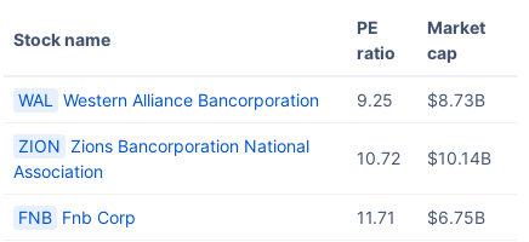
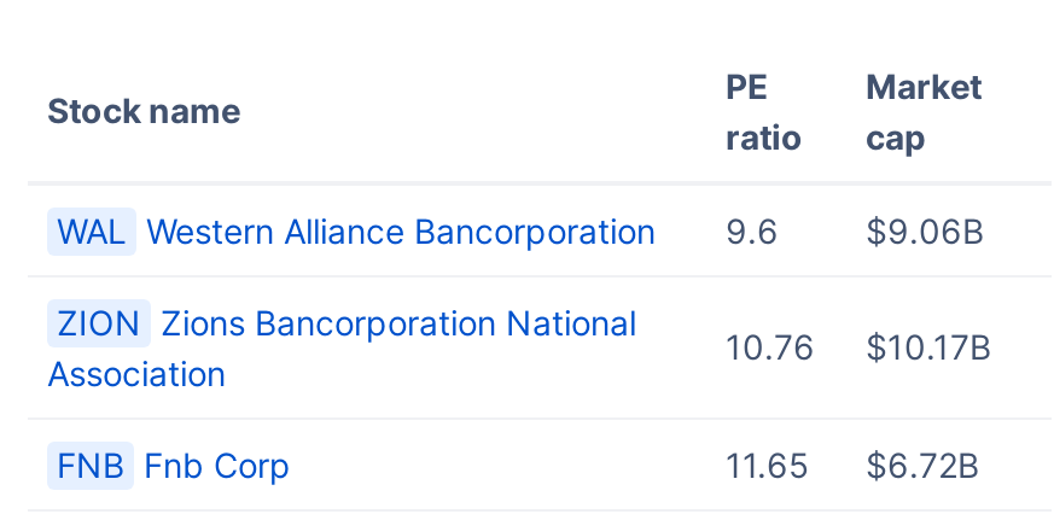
- 9.25
- $8.73B
+ 9.6
+ $9.06B

- 10.72
- $10.14B
+ 10.76
+ $10.17B

- 11.71
- $6.75B
+ 11.65
+ $6.72B
